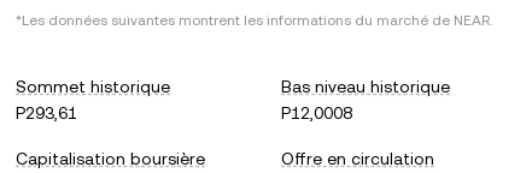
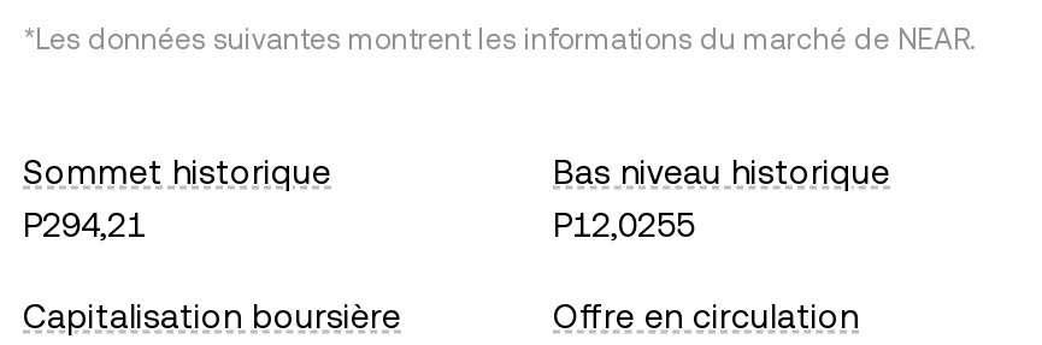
- P293,61
+ P294,21

- P12,0008
+ P12,0255
